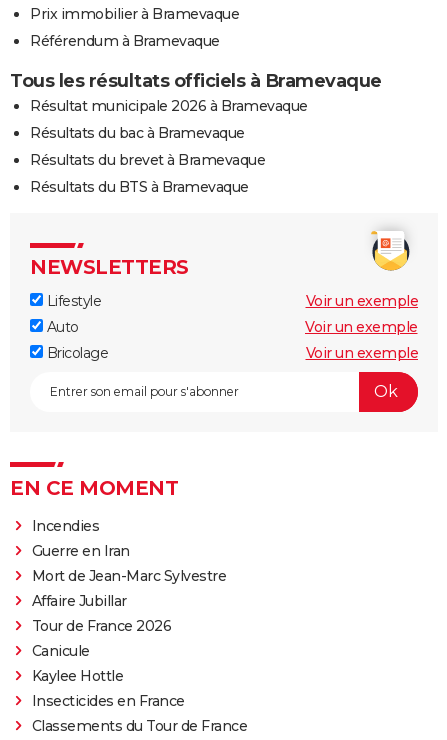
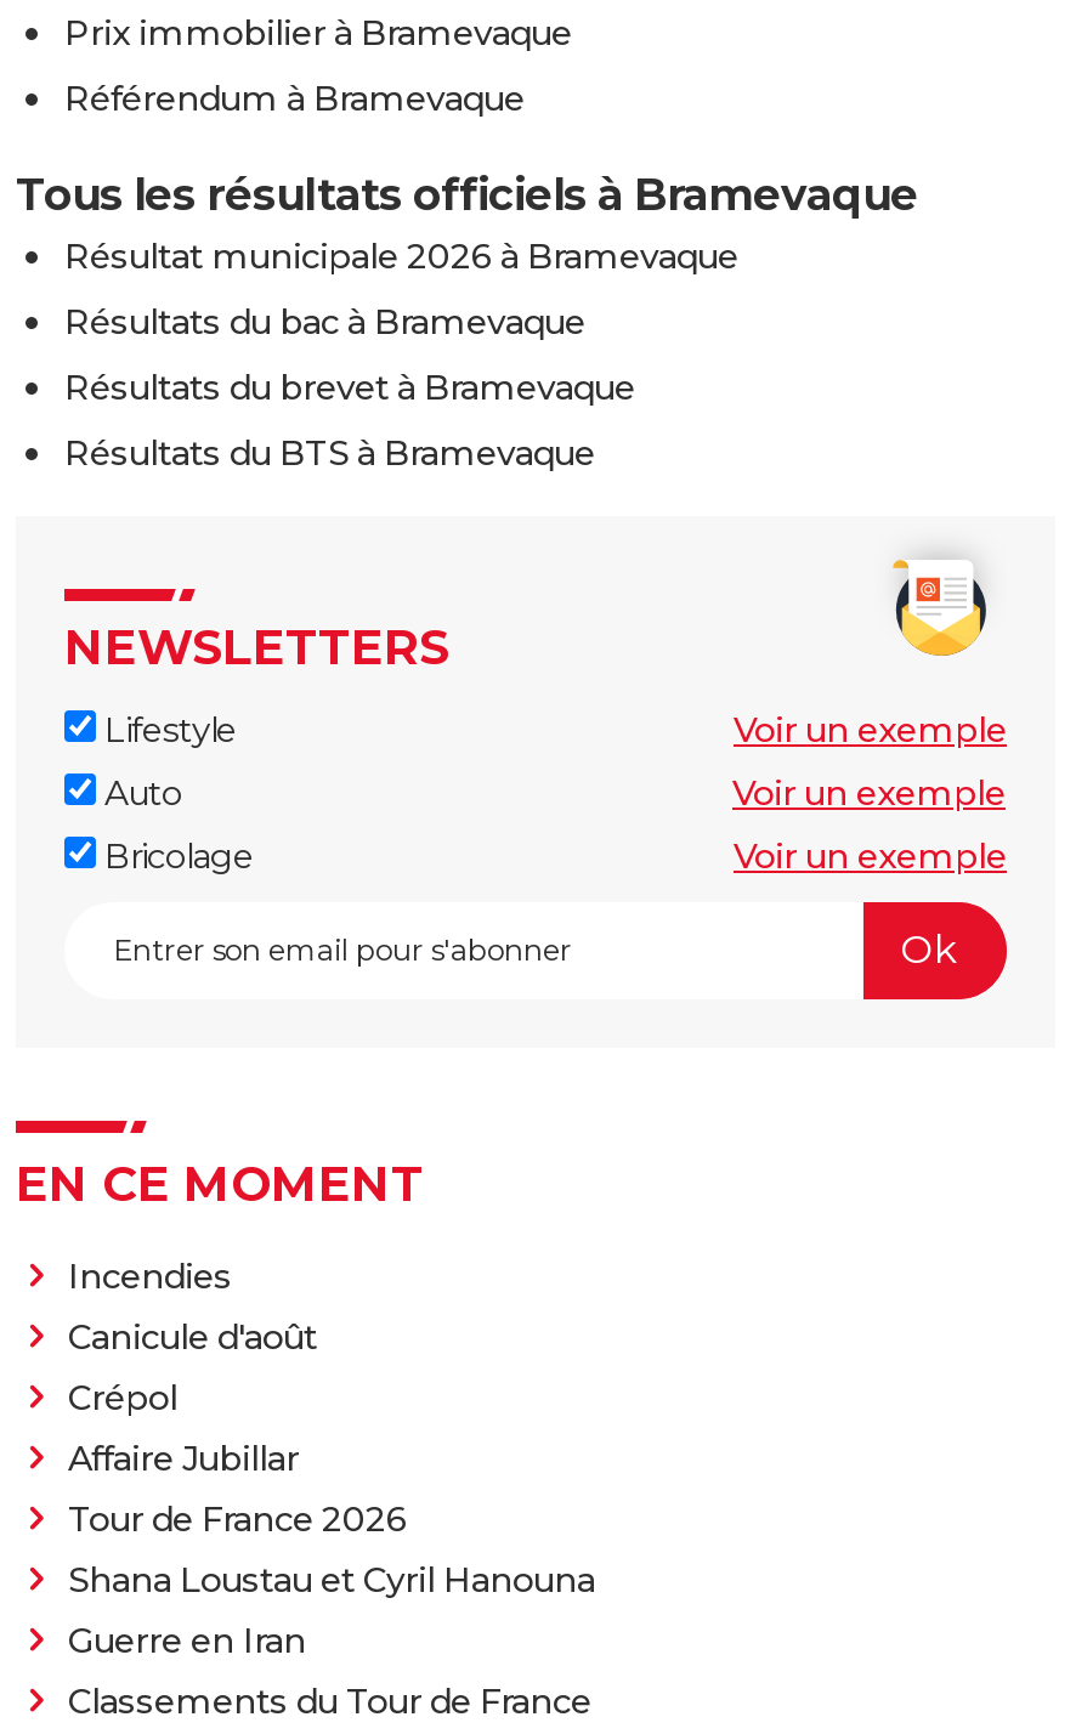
moved down: Guerre en Iran

- Mort de Jean-Marc Sylvestre
+ Canicule d'août
+ Crépol

- Canicule
- Kaylee Hottle
- Insecticides en France
+ Shana Loustau et Cyril Hanouna
